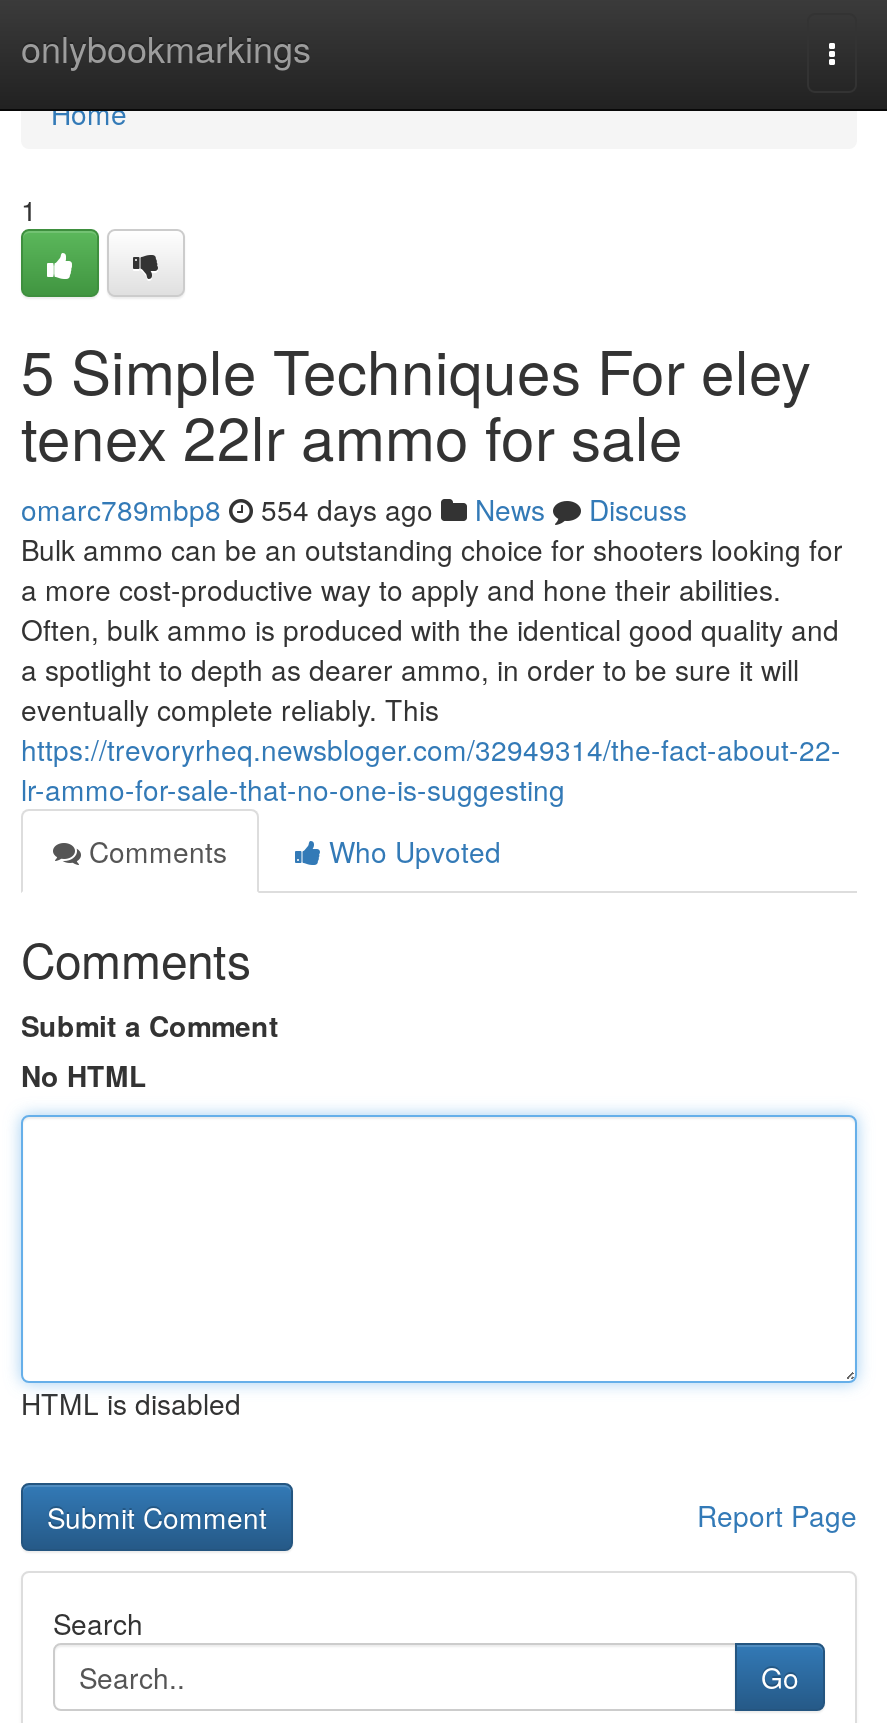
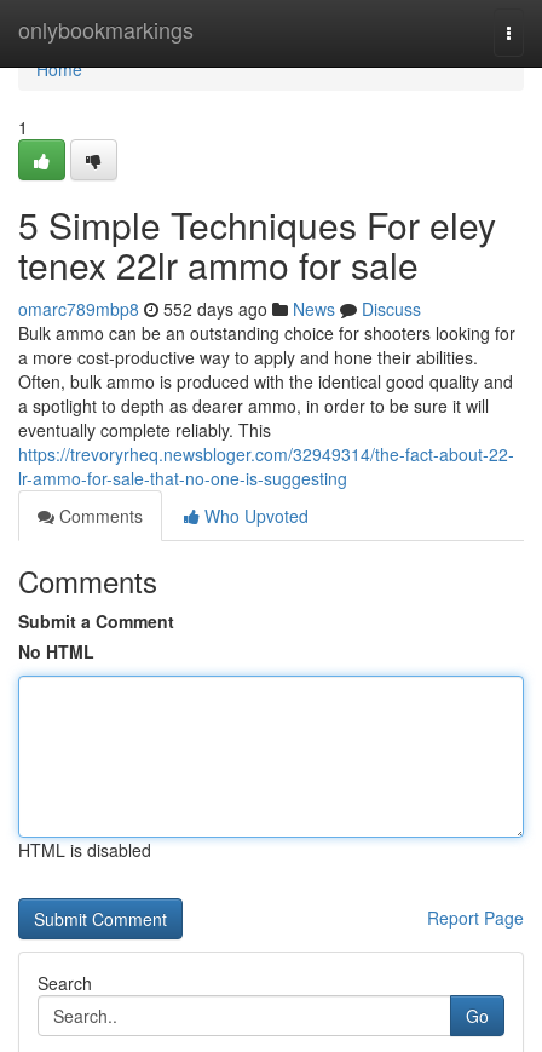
- omarc789mbp8 554 days ago News Discuss
+ omarc789mbp8 552 days ago News Discuss
